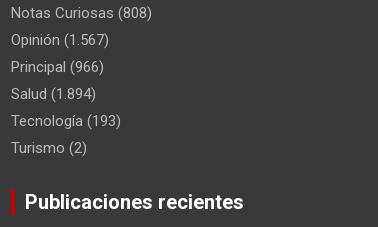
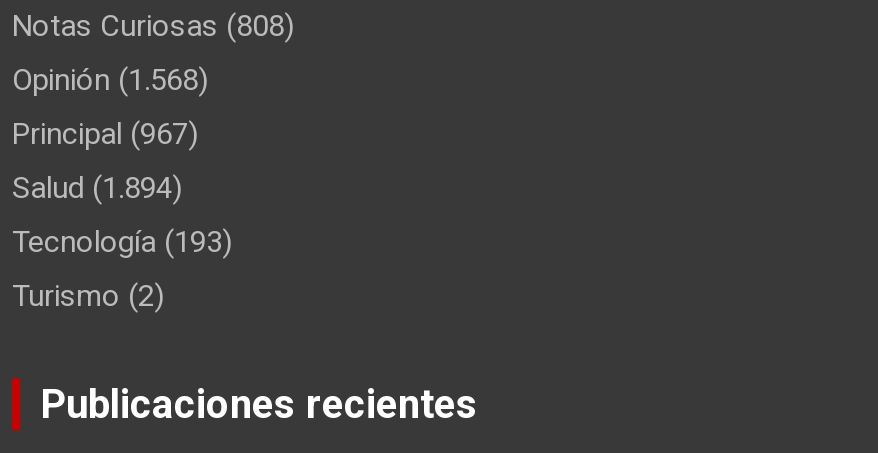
- Opinión (1.567)
+ Opinión (1.568)

- Principal (966)
+ Principal (967)
